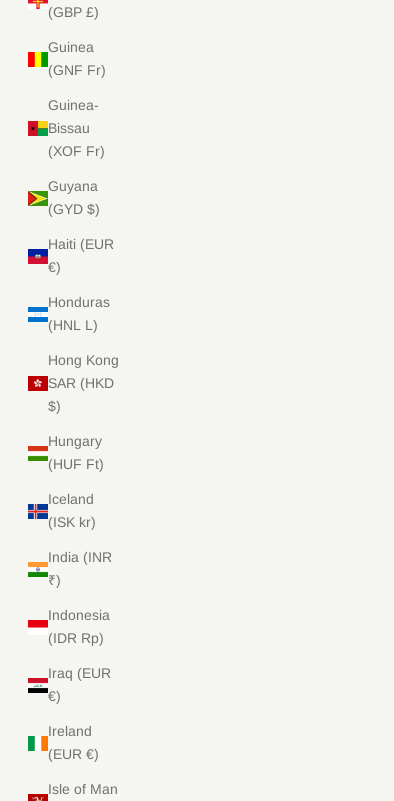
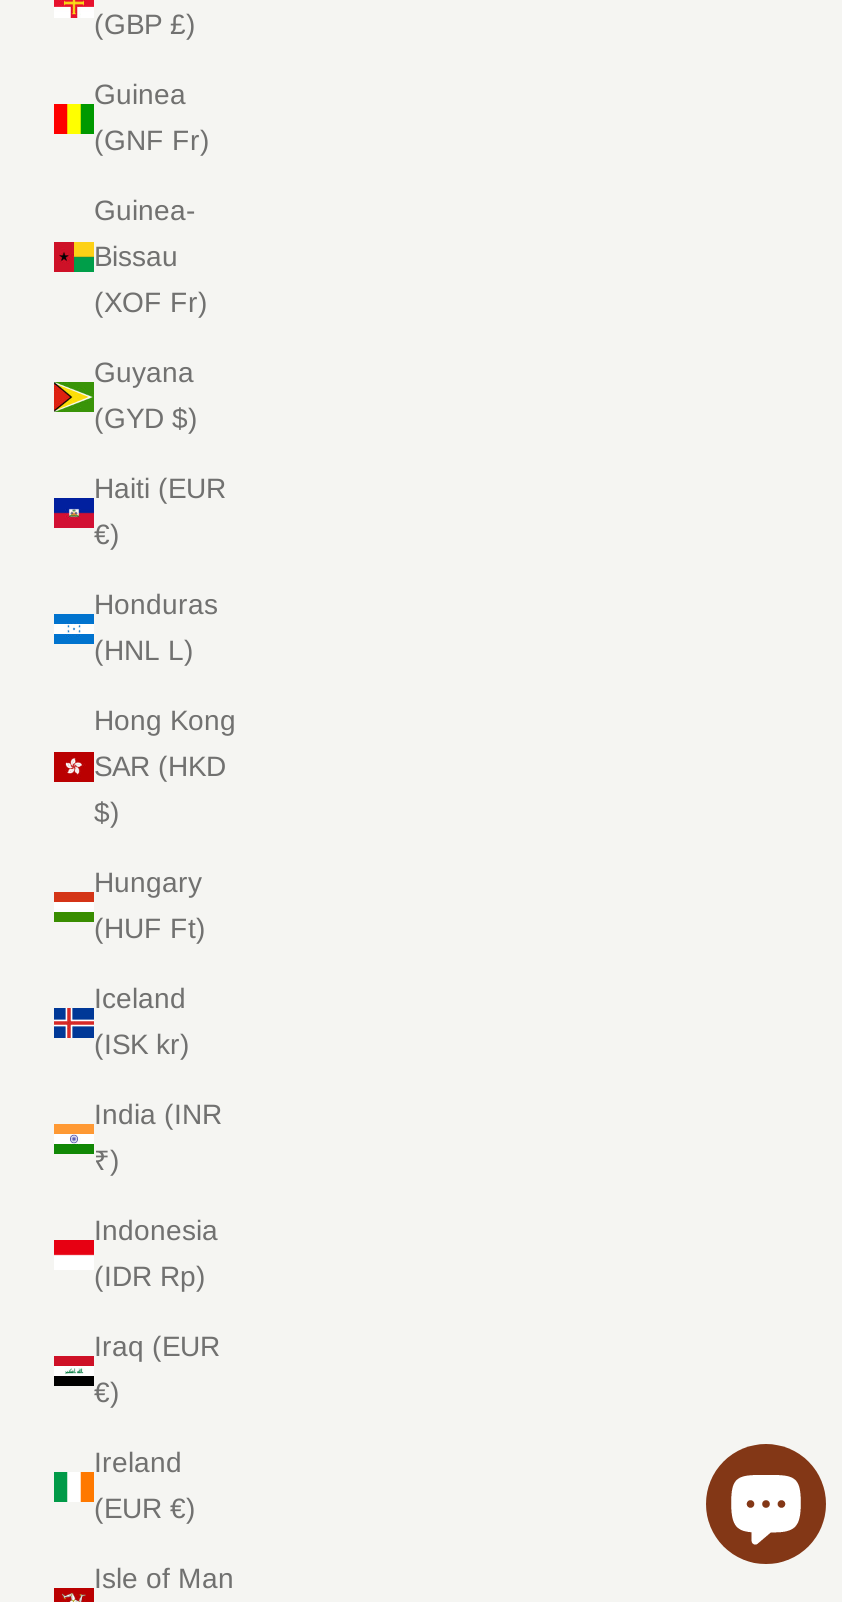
+ [image]
